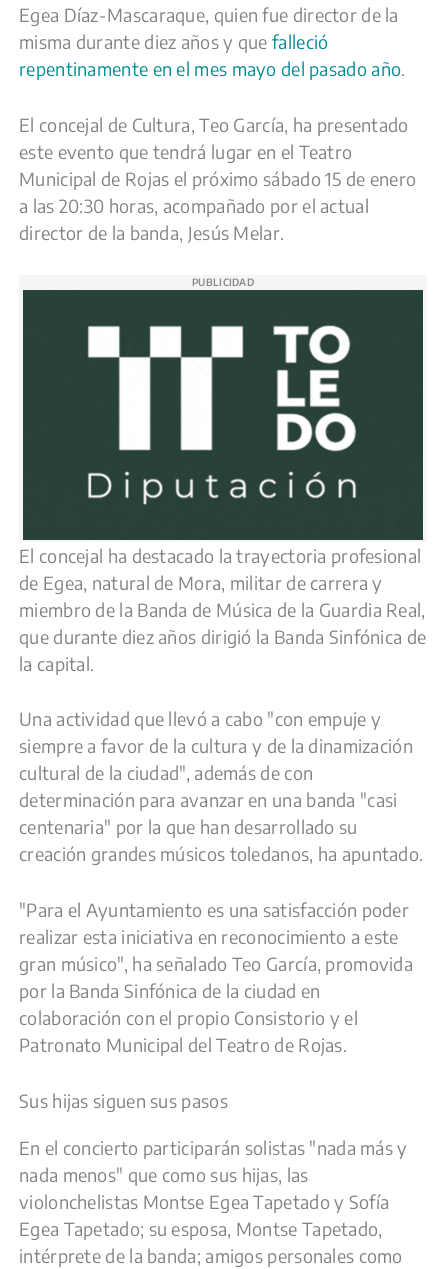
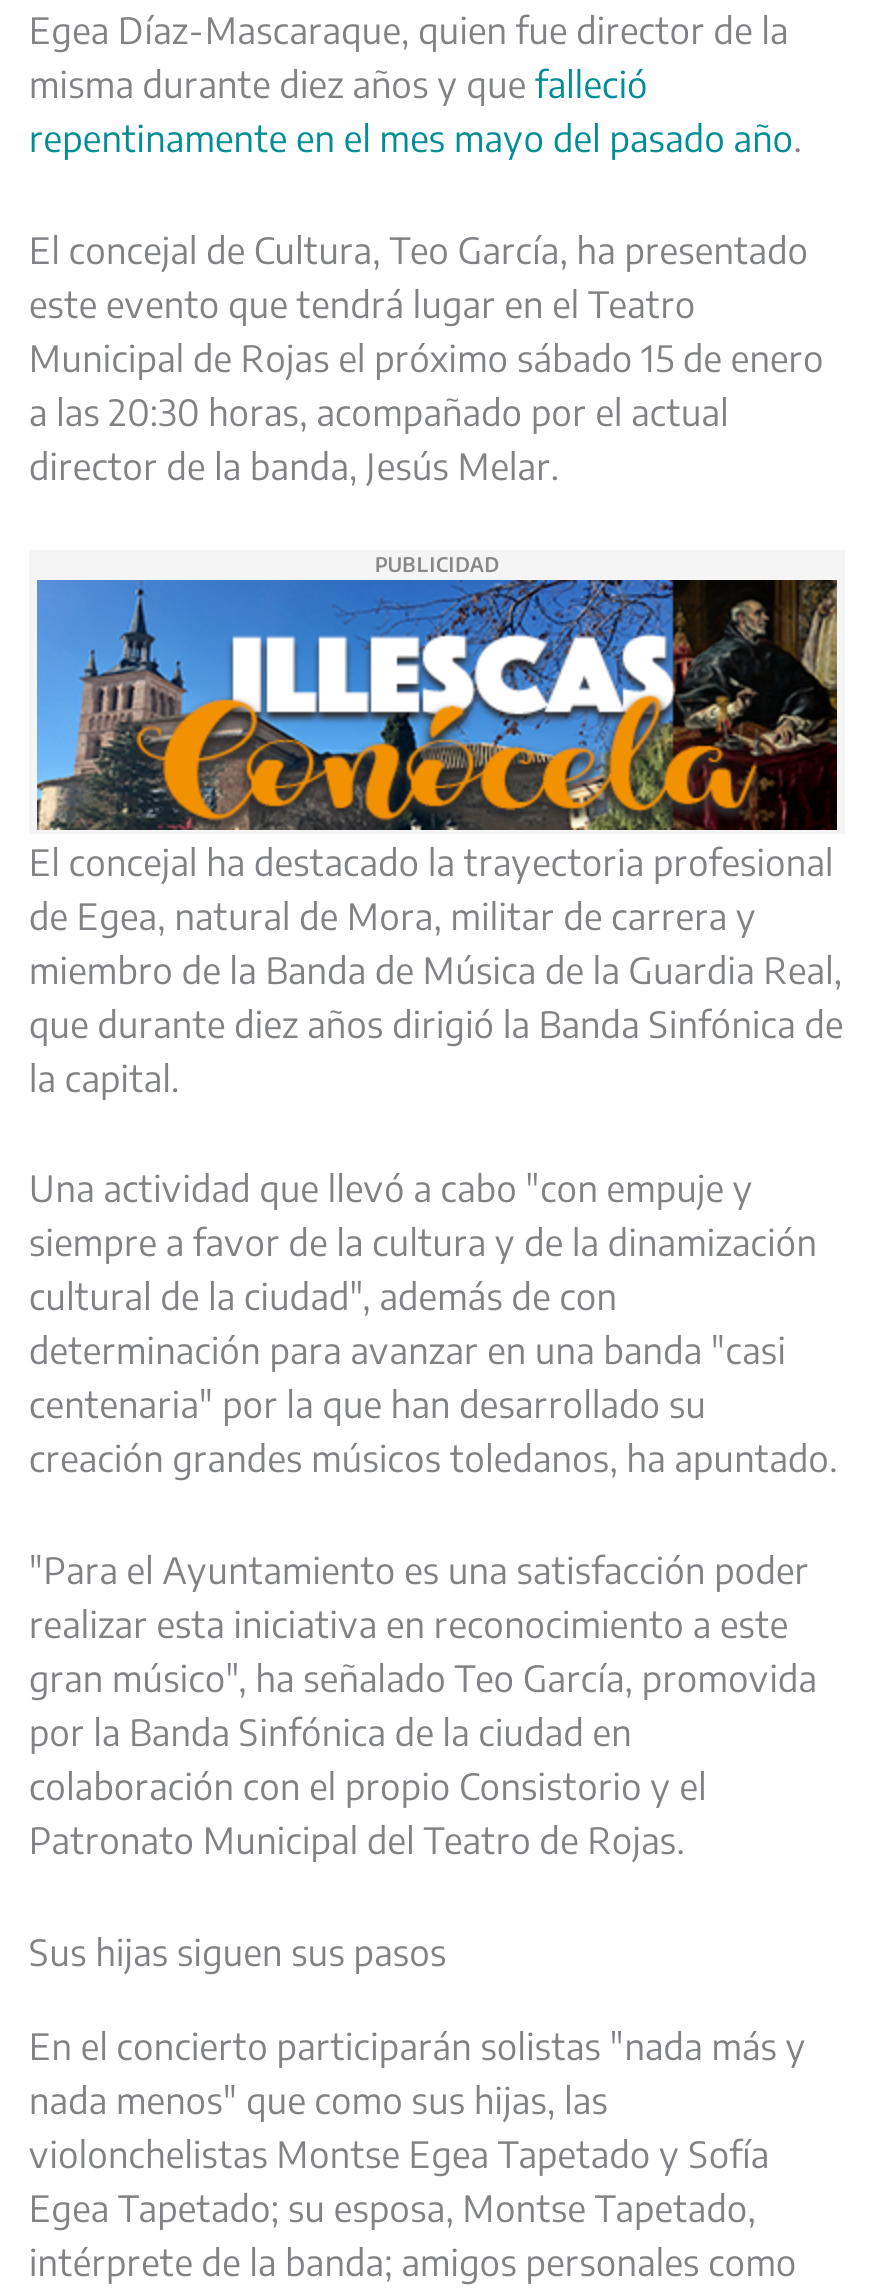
- [image]
+ [image]
